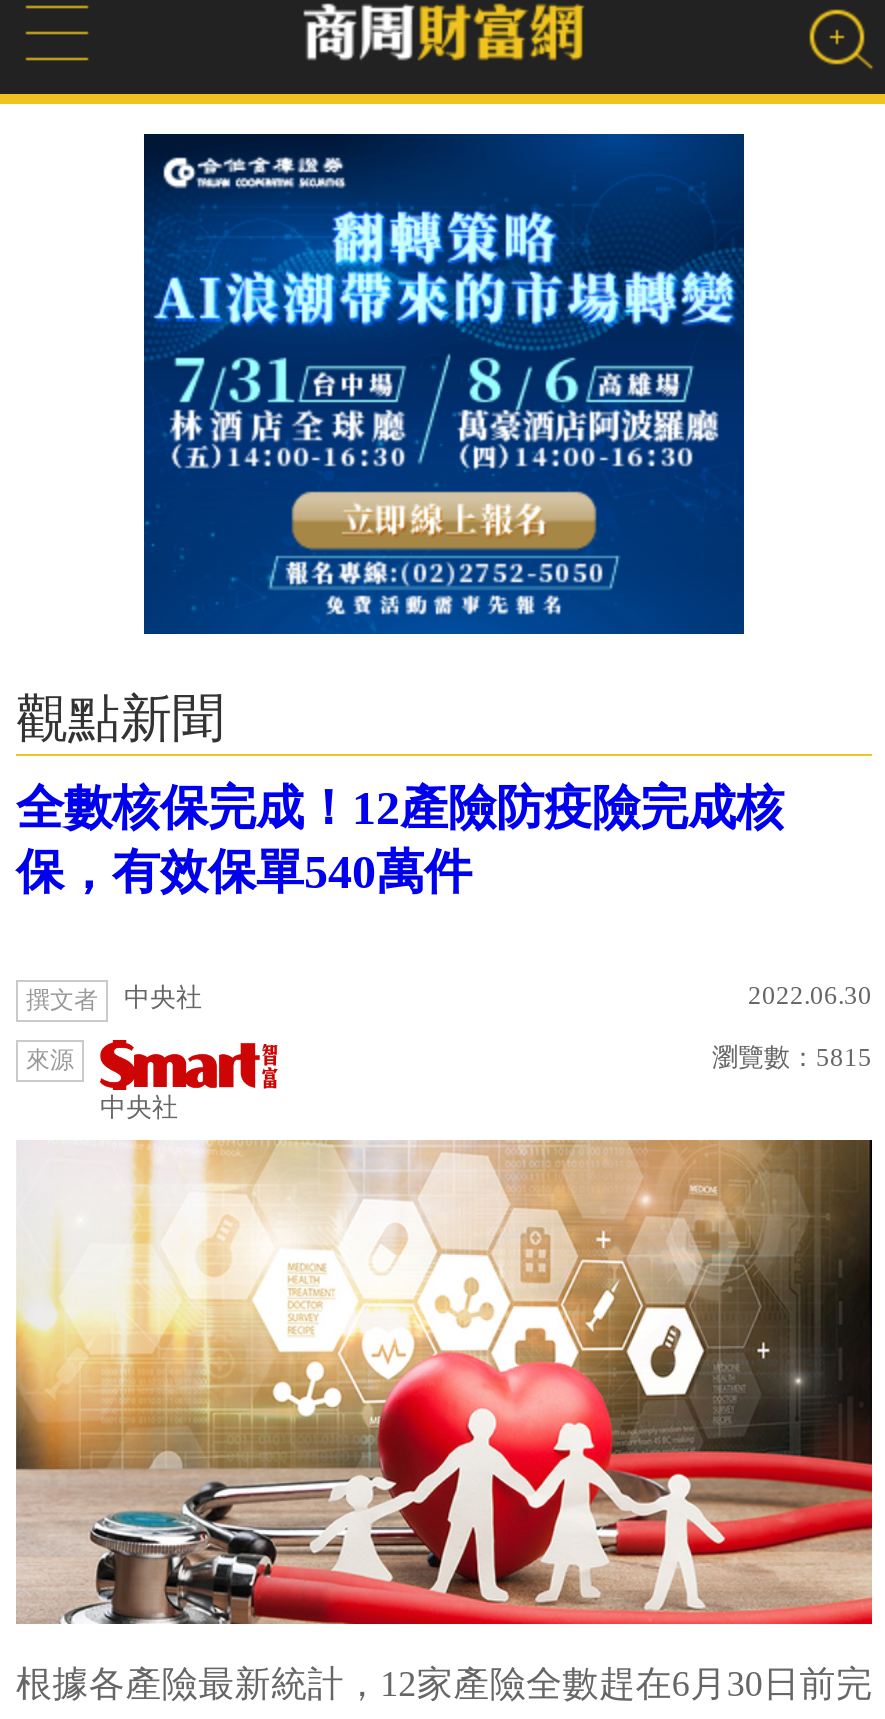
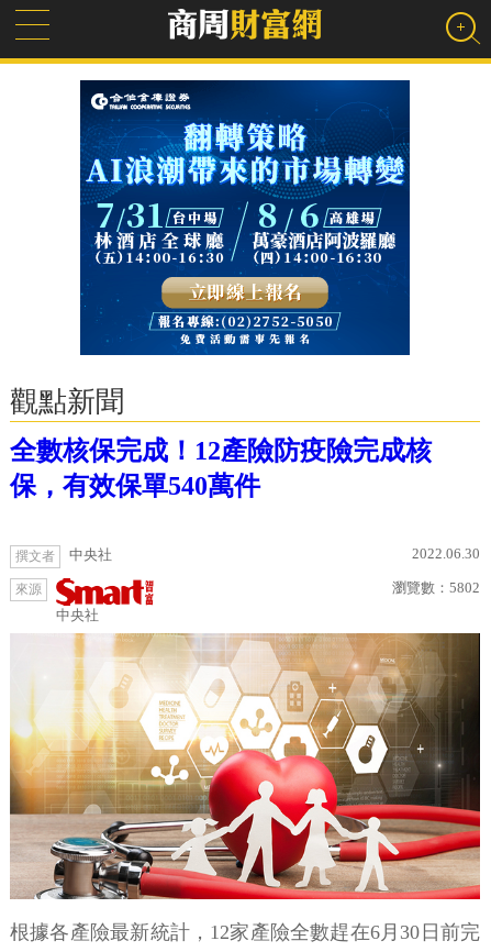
- 瀏覽數：5815
+ 瀏覽數：5802
